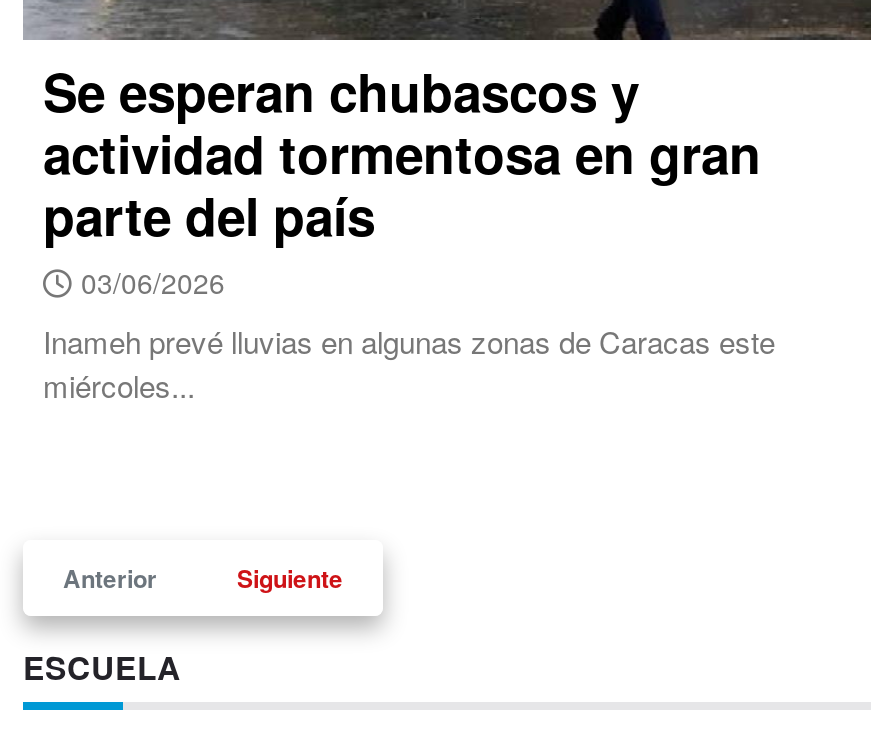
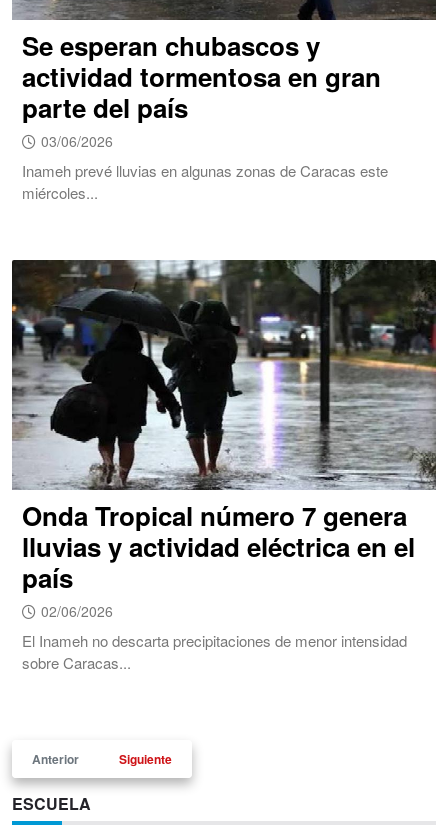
+ [image]
+ Onda Tropical número 7 genera
+ lluvias y actividad eléctrica en el
+ país
+ 02/06/2026
+ El Inameh no descarta precipitaciones de menor intensidad
+ sobre Caracas...
